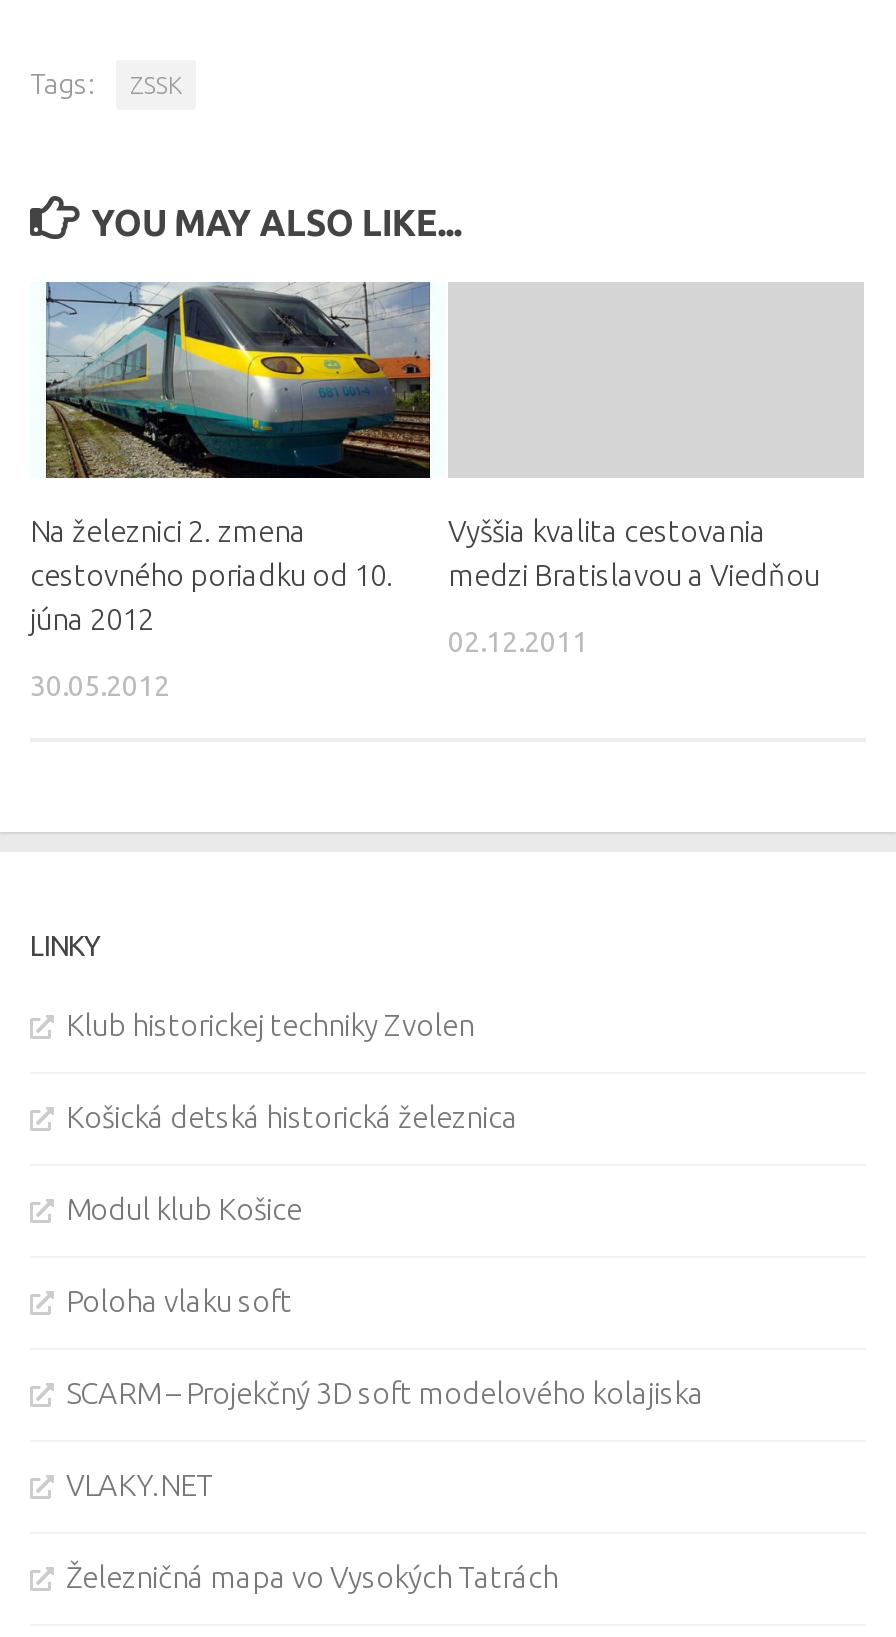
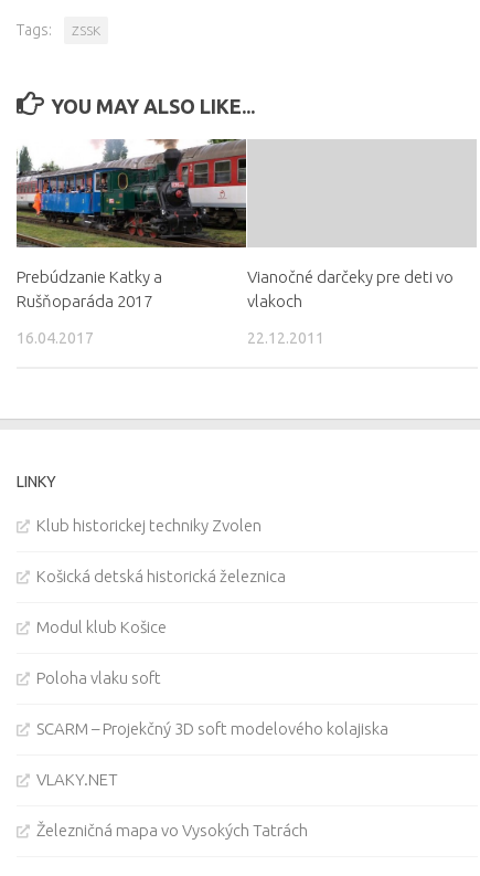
- [image]
- Na železnici 2. zmena
- cestovného poriadku od 10.
- júna 2012
+ [image]
+ Prebúdzanie Katky a
+ Rušňoparáda 2017

- Vyššia kvalita cestovania
- medzi Bratislavou a Viedňou
+ Vianočné darčeky pre deti vo
+ vlakoch

- 02.12.2011
+ 22.12.2011

- 30.05.2012
+ 16.04.2017
